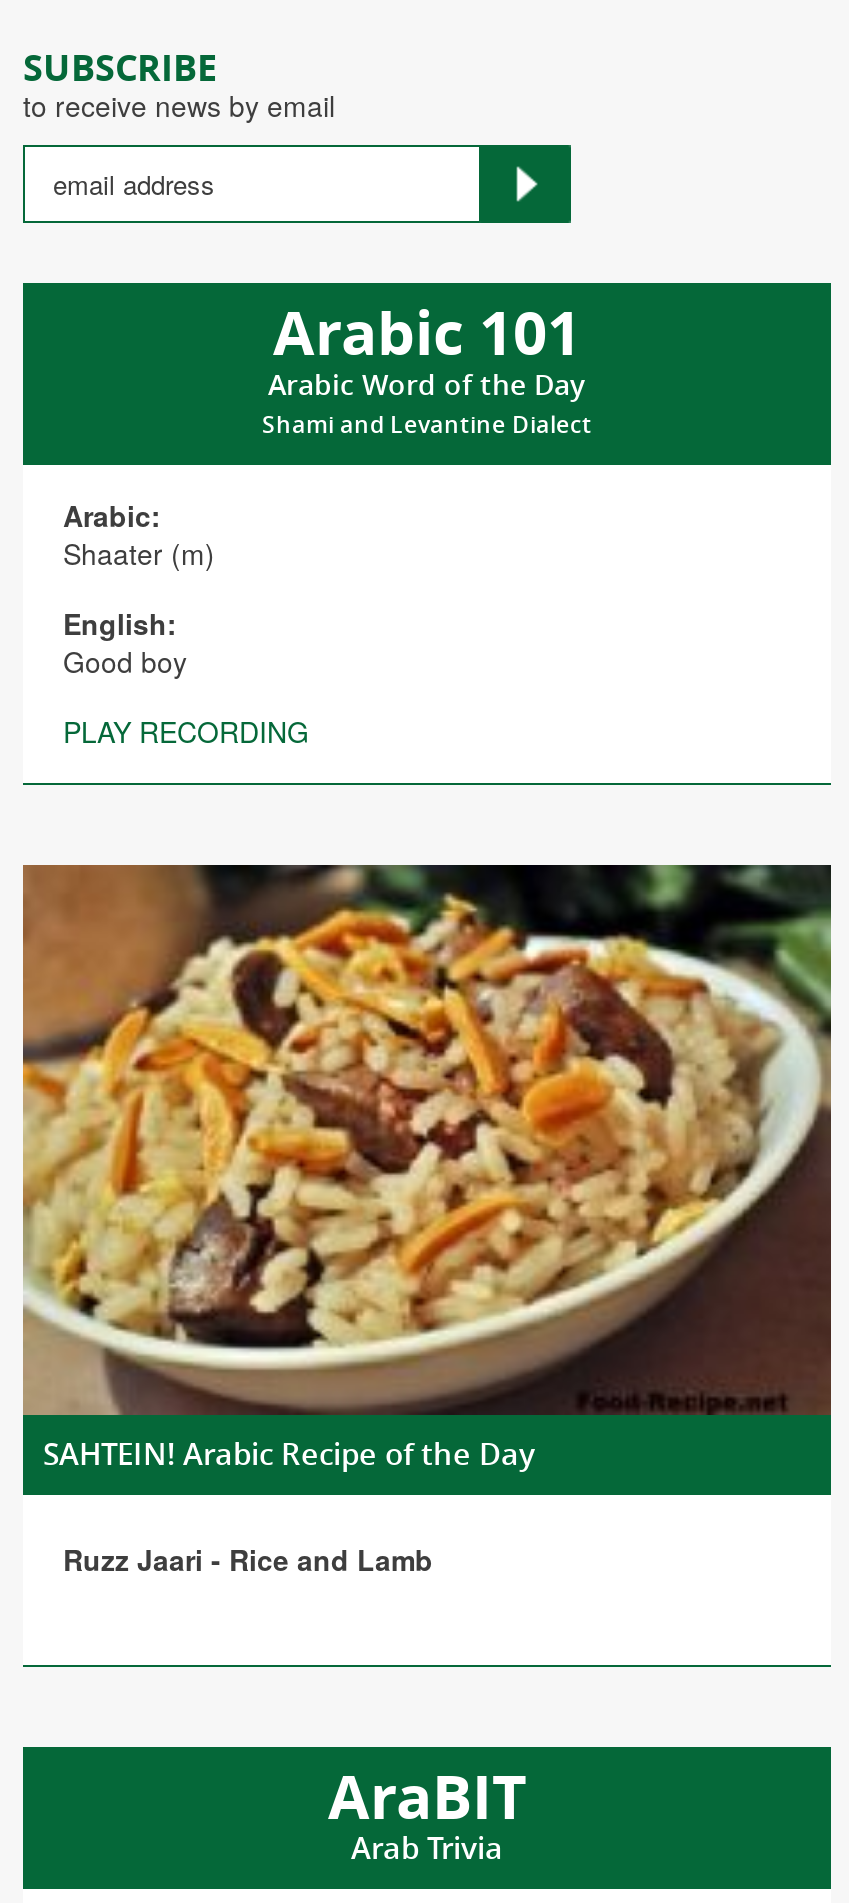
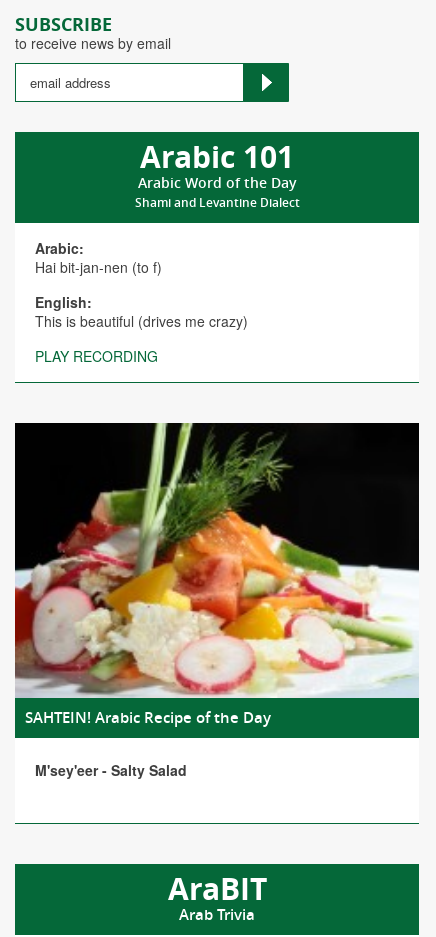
- Shaater (m)
+ Hai bit-jan-nen (to f)

- Good boy
+ This is beautiful (drives me crazy)

- [image]
+ [image]

- Ruzz Jaari - Rice and Lamb
+ M'sey'eer - Salty Salad
